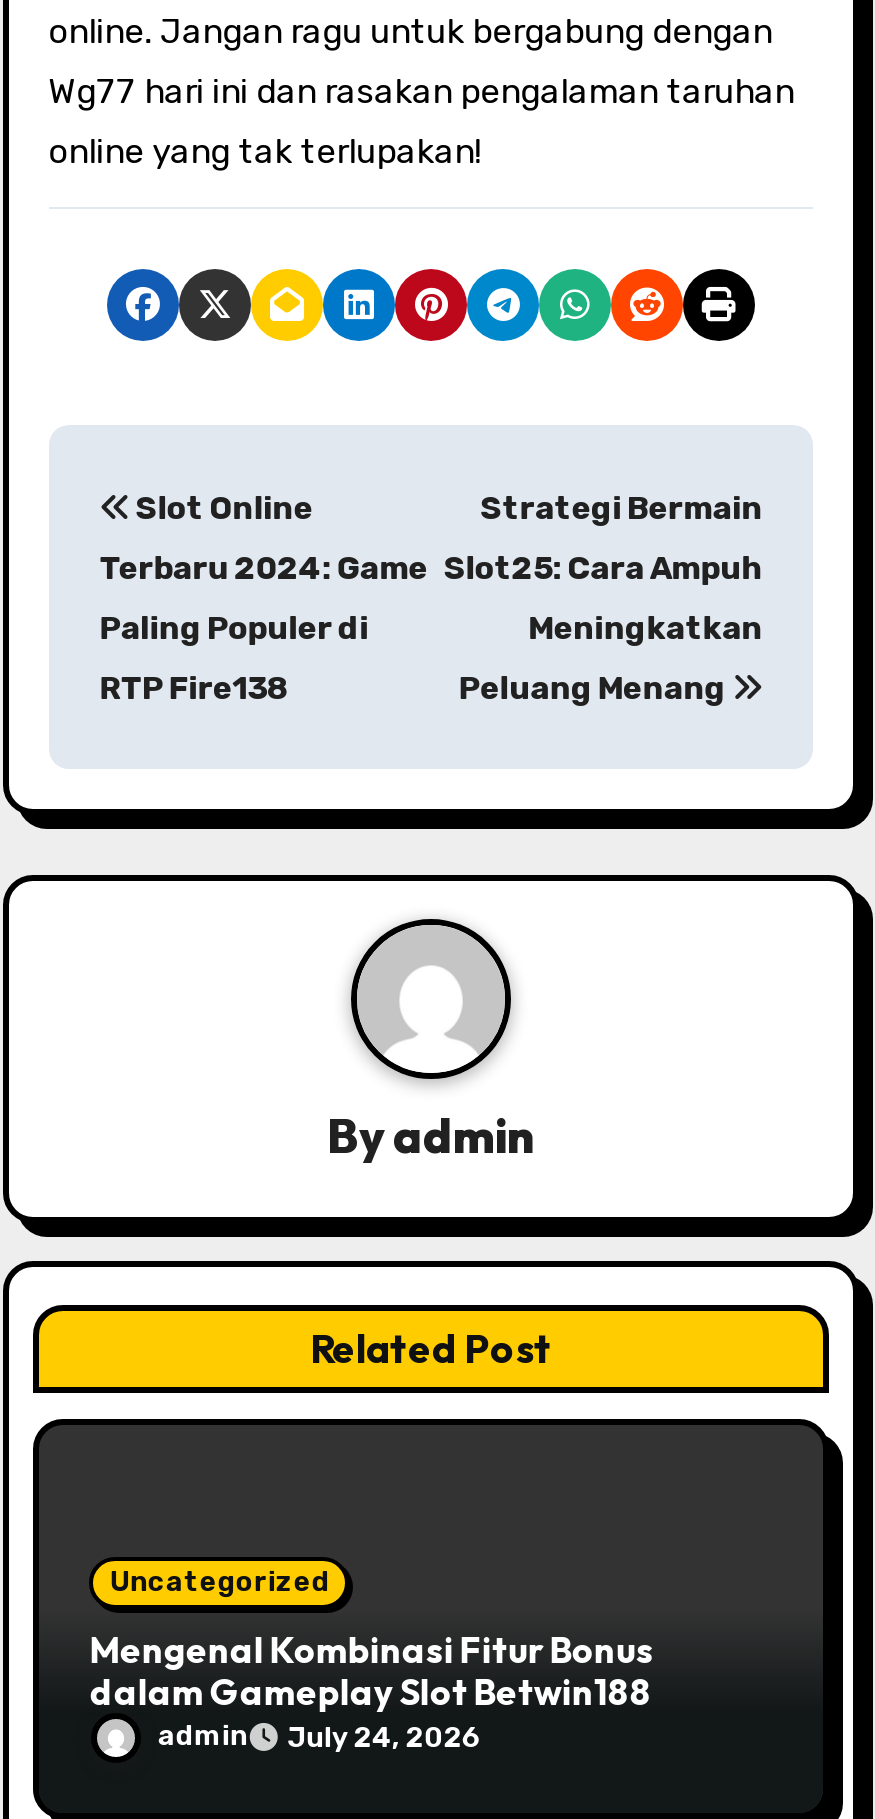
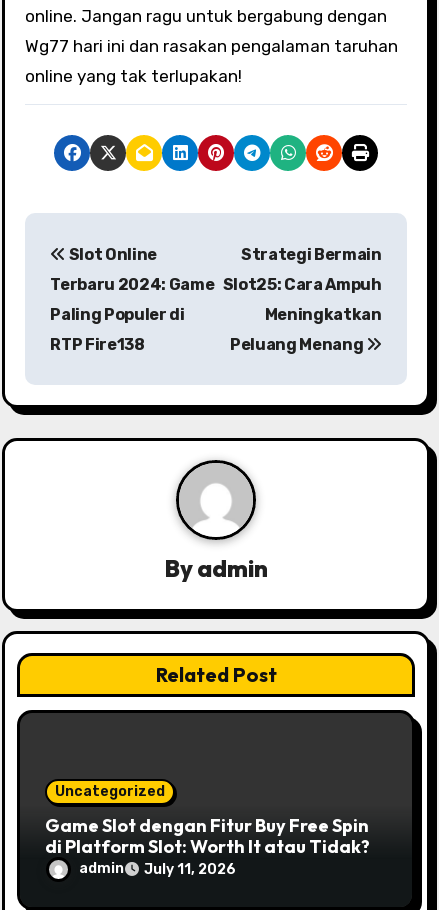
- Mengenal Kombinasi Fitur Bonus
- dalam Gameplay Slot Betwin188
+ Game Slot dengan Fitur Buy Free Spin
+ di Platform Slot: Worth It atau Tidak?

- admin July 24, 2026
+ admin July 11, 2026
